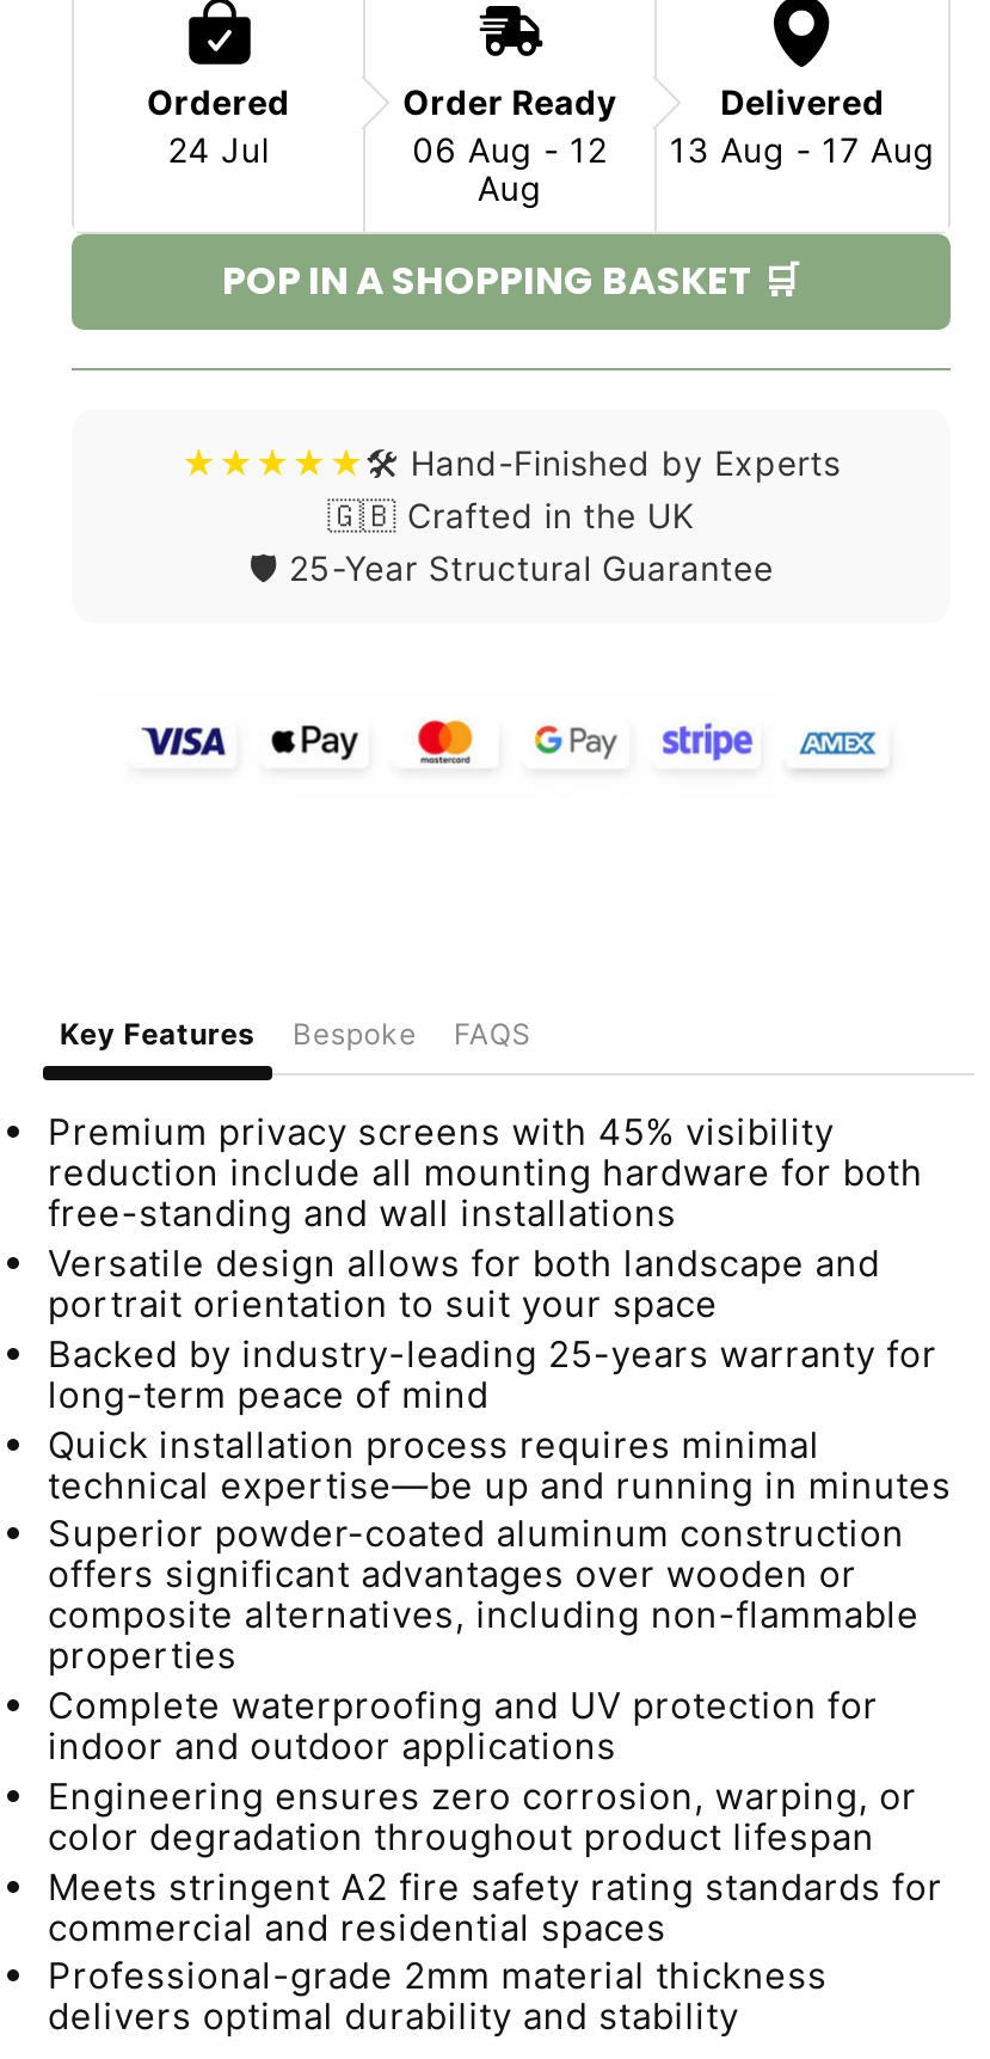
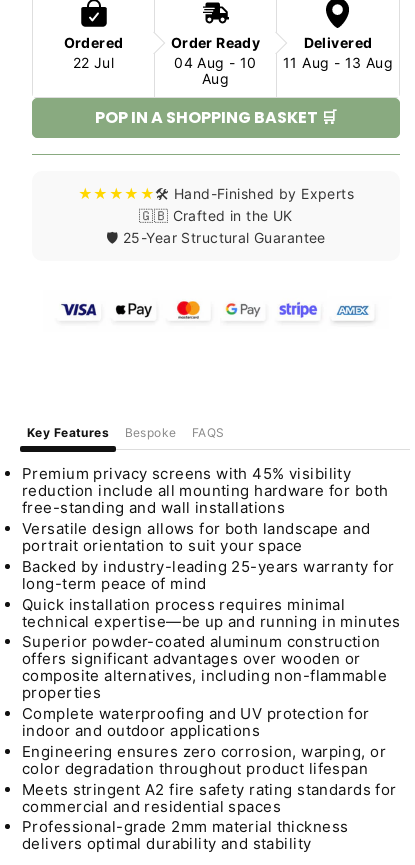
- 24 Jul
+ 22 Jul

- 06 Aug - 12
+ 04 Aug - 10

- 13 Aug - 17 Aug
+ 11 Aug - 13 Aug
